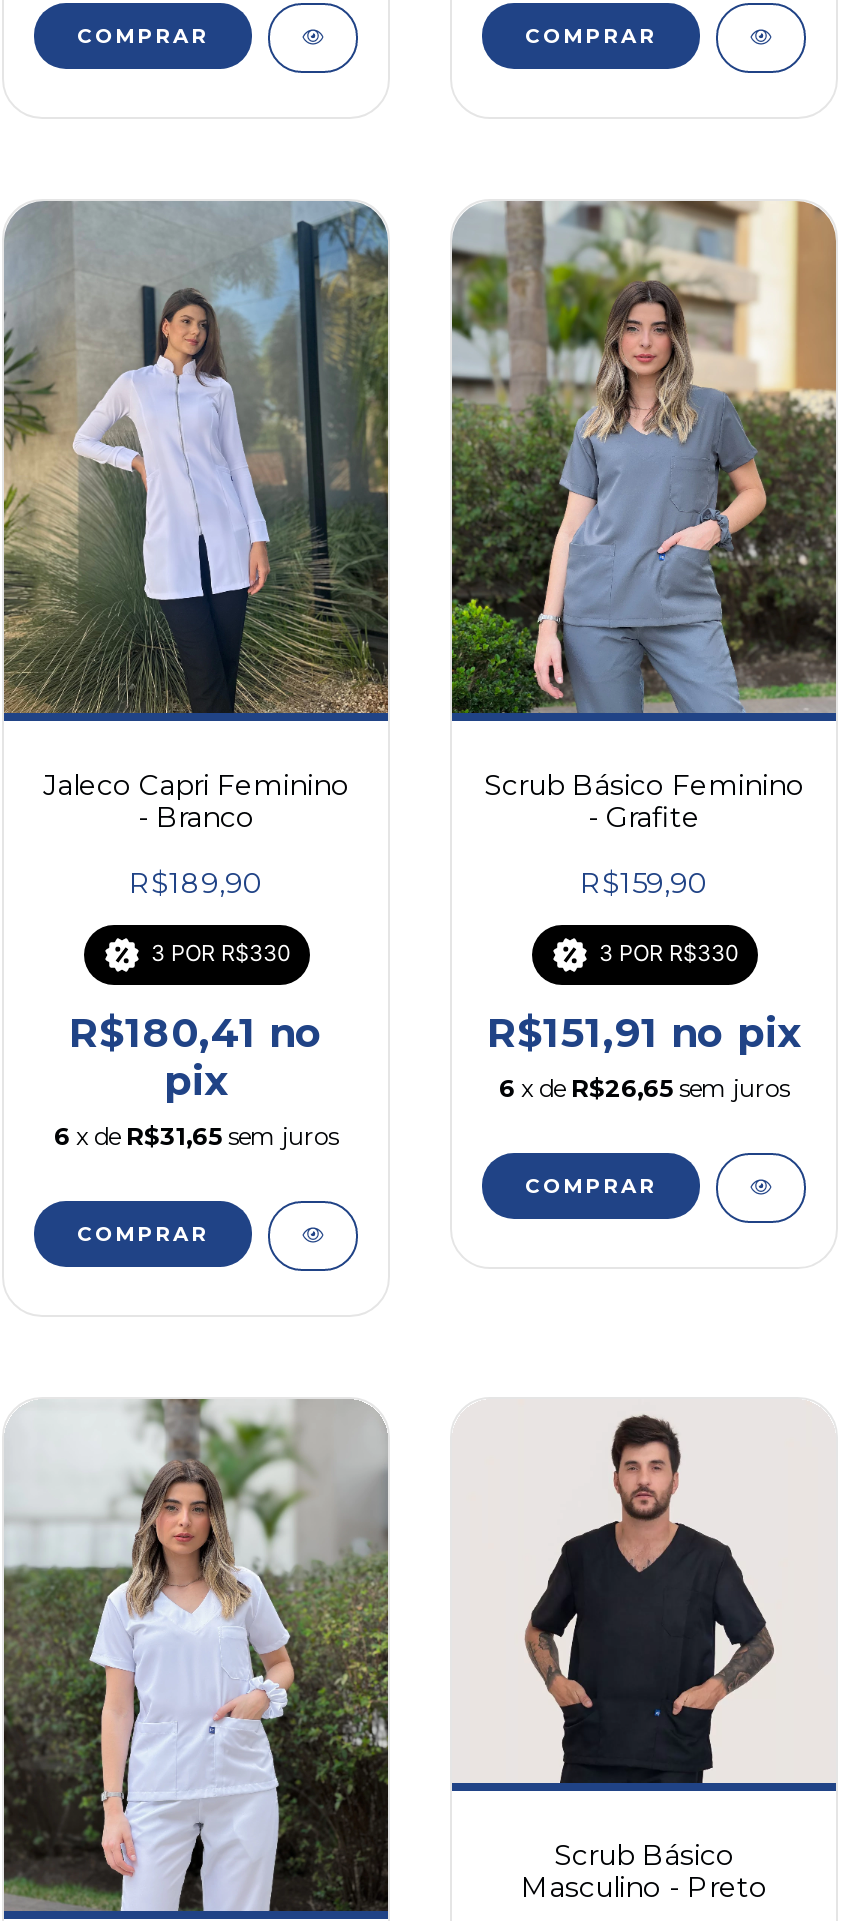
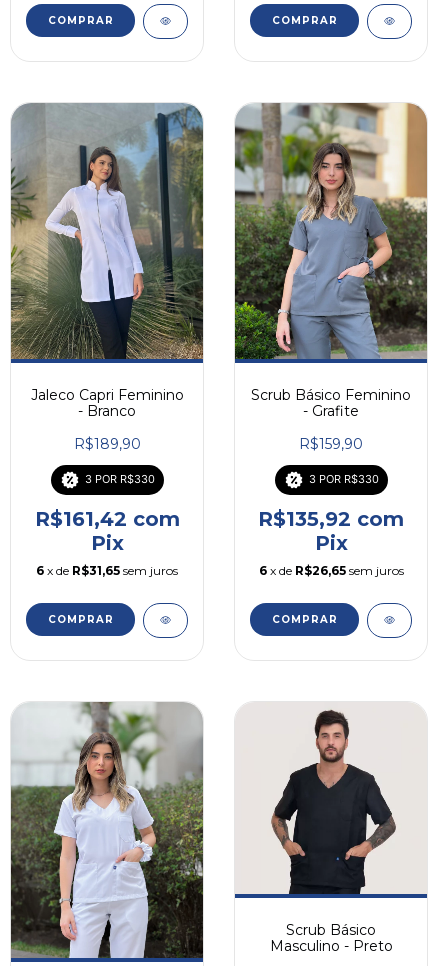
- R$180,41 no
- pix
+ R$161,42 com
+ Pix

- R$151,91 no pix
+ R$135,92 com
+ Pix

moved down: 6 x de R$26,65 sem juros | COMPRAR
